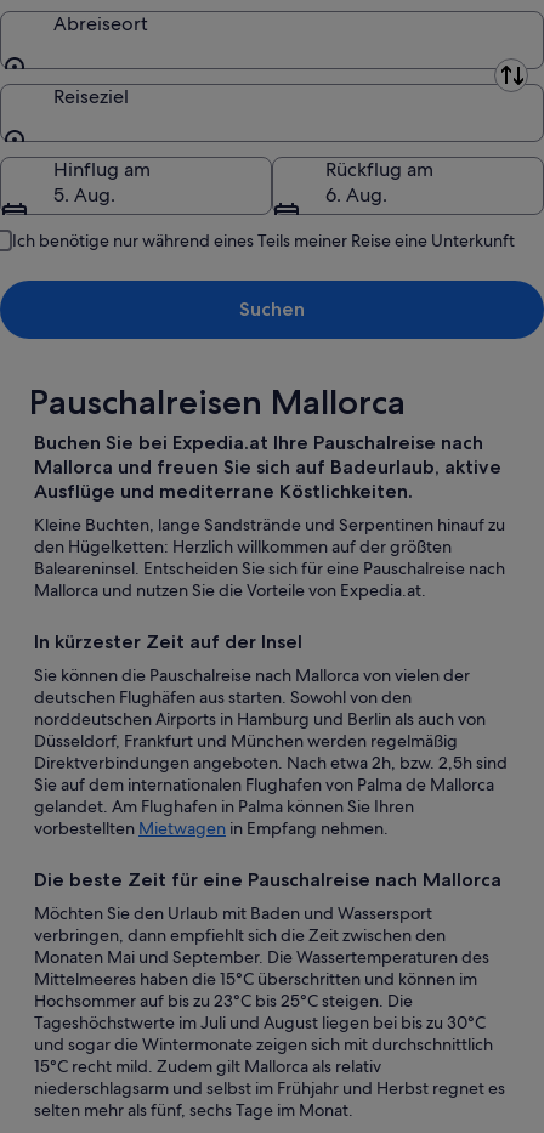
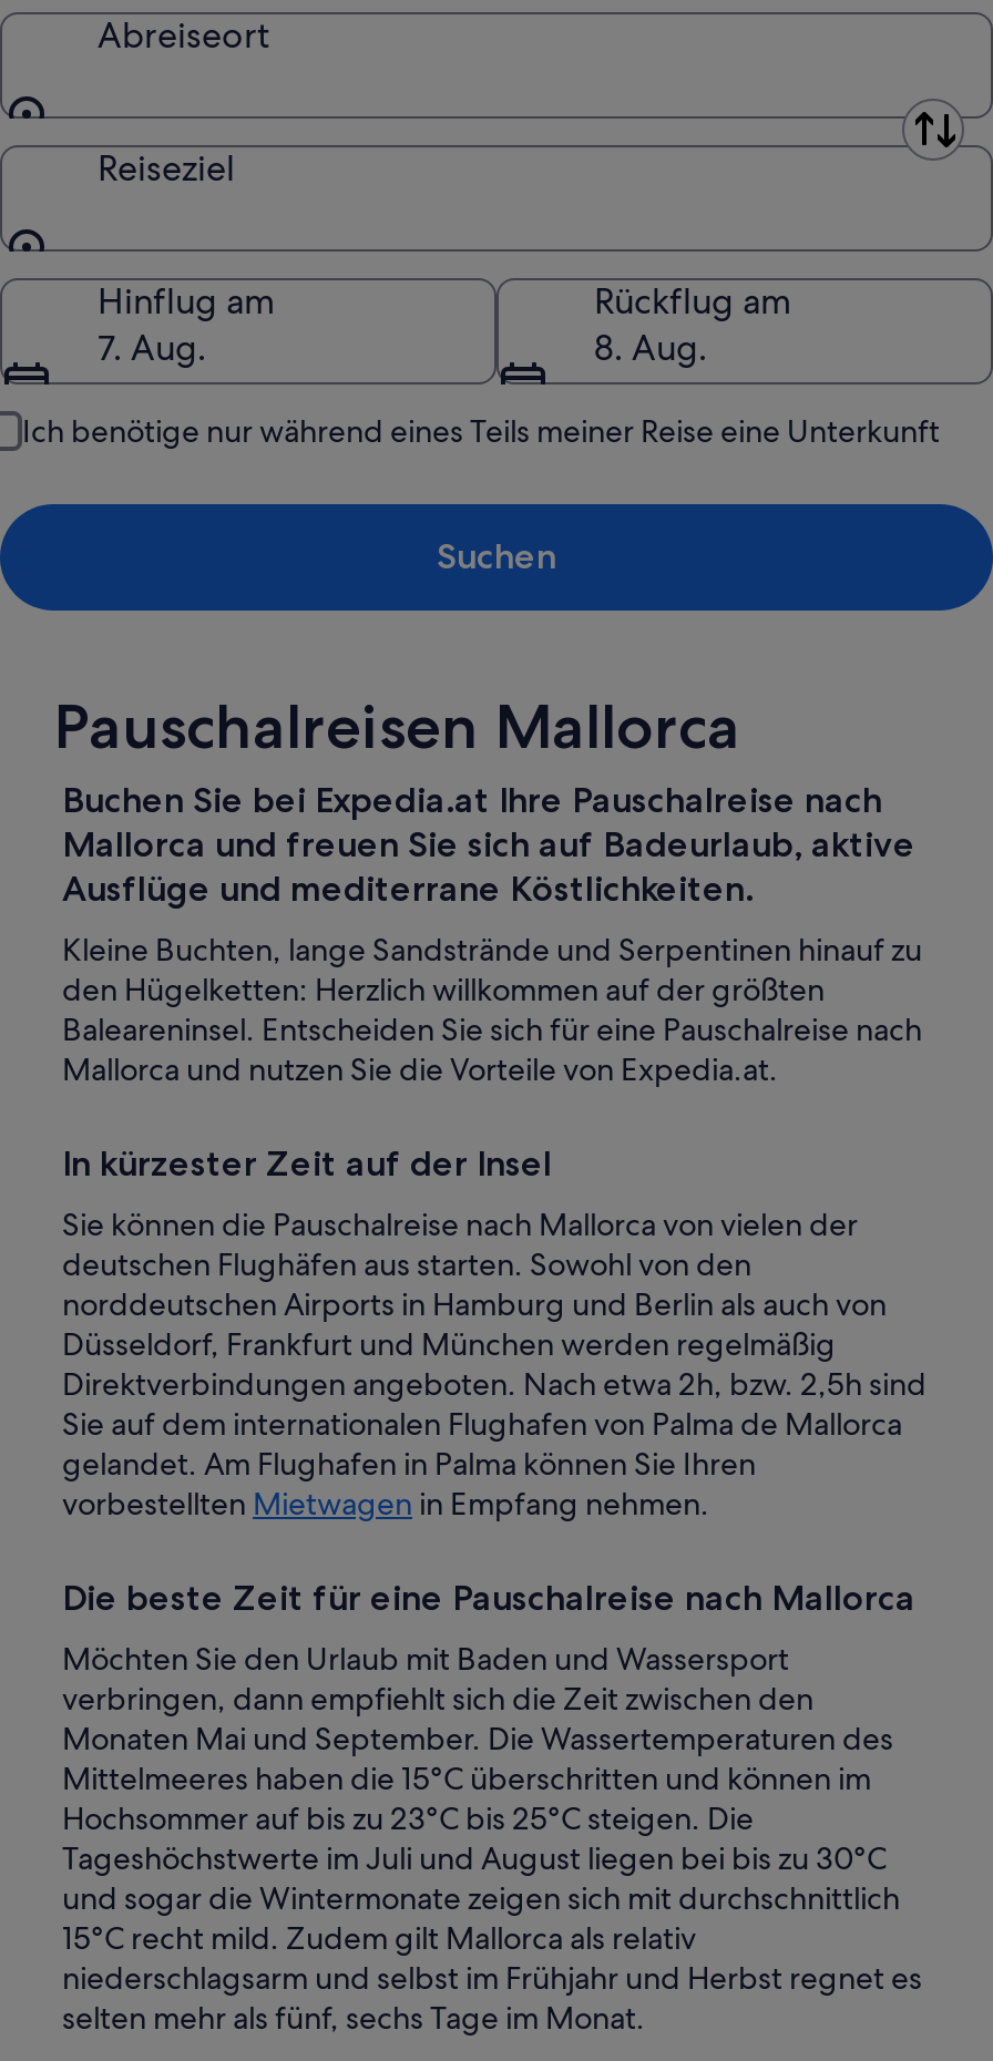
- 5. Aug.
+ 7. Aug.

- 6. Aug.
+ 8. Aug.
